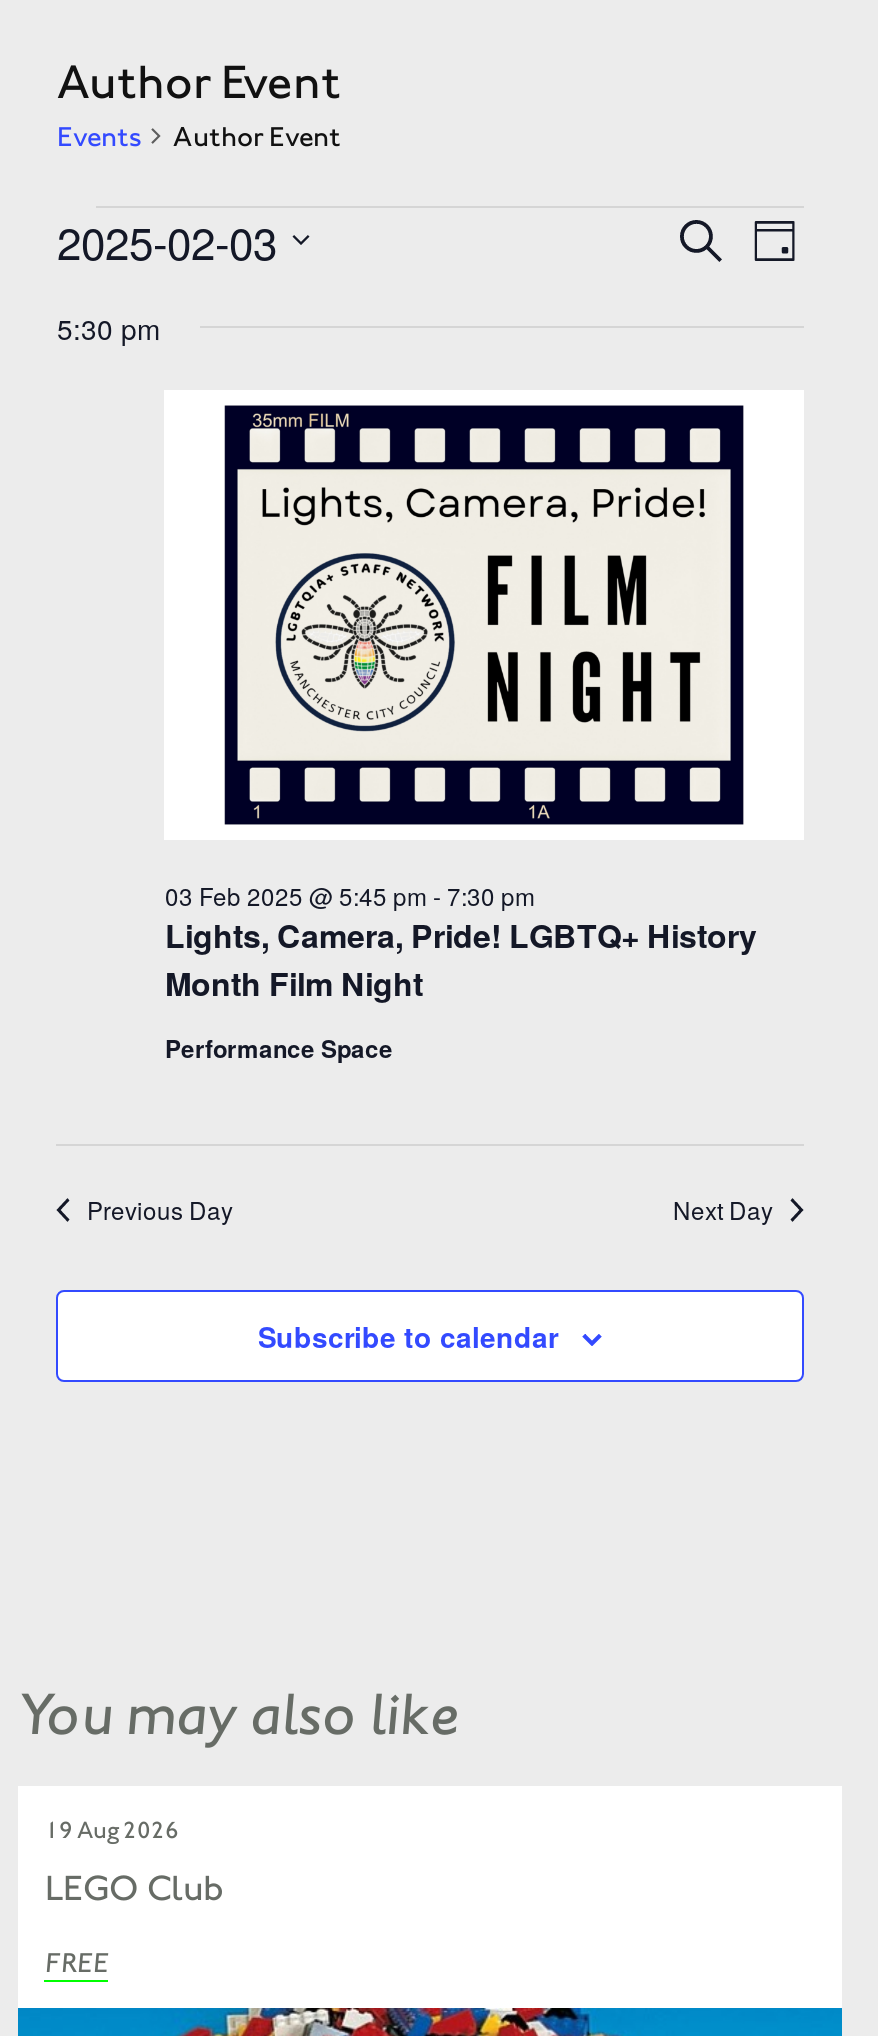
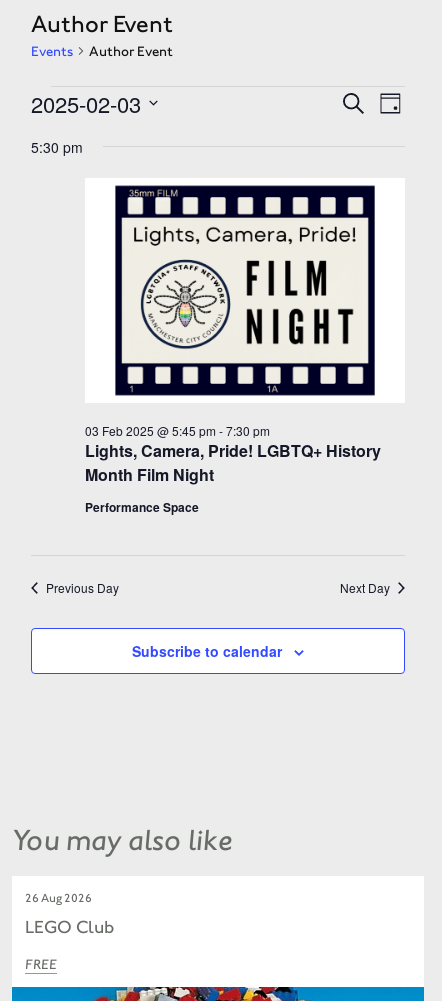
- 19 Aug 2026
+ 26 Aug 2026
